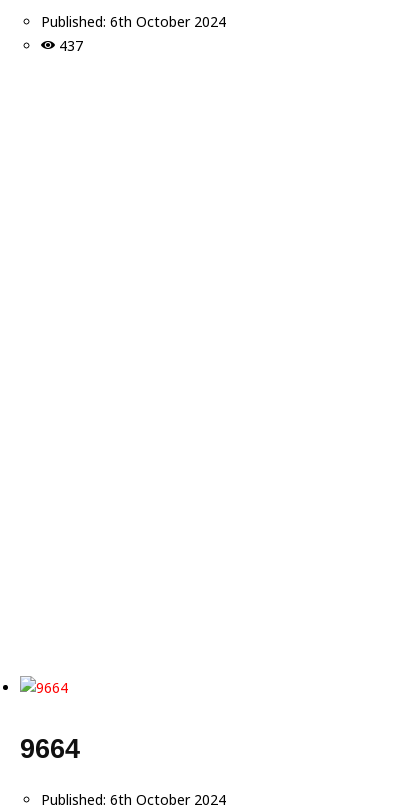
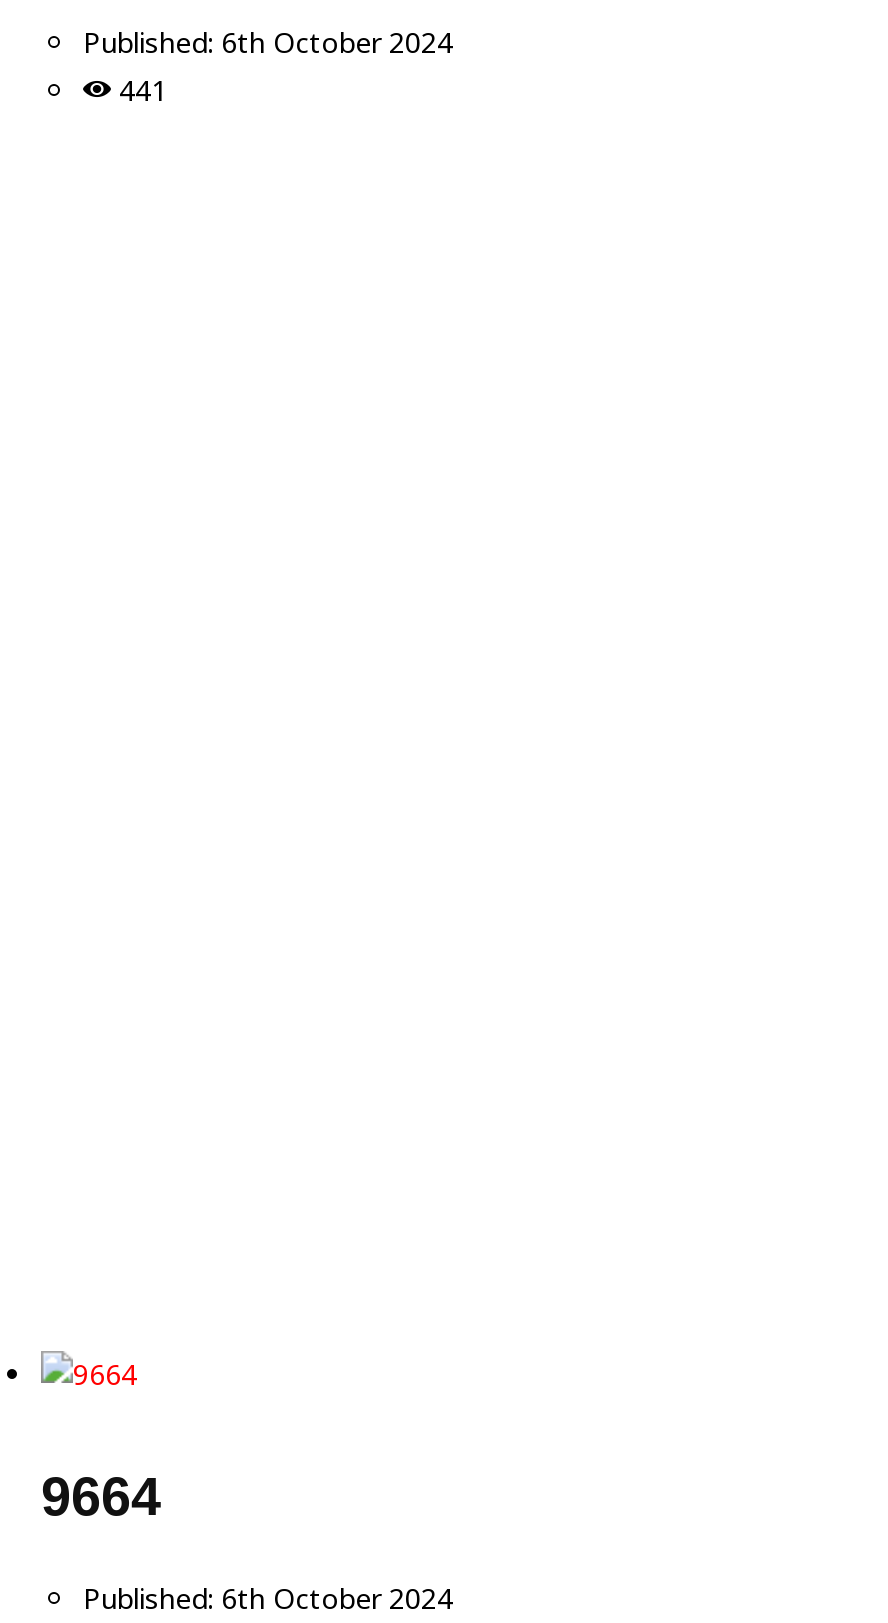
- 437
+ 441
